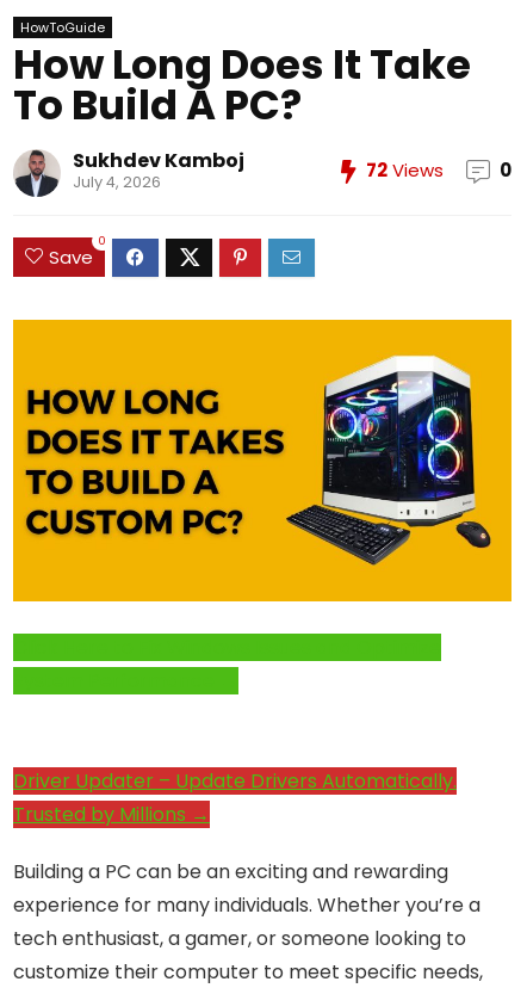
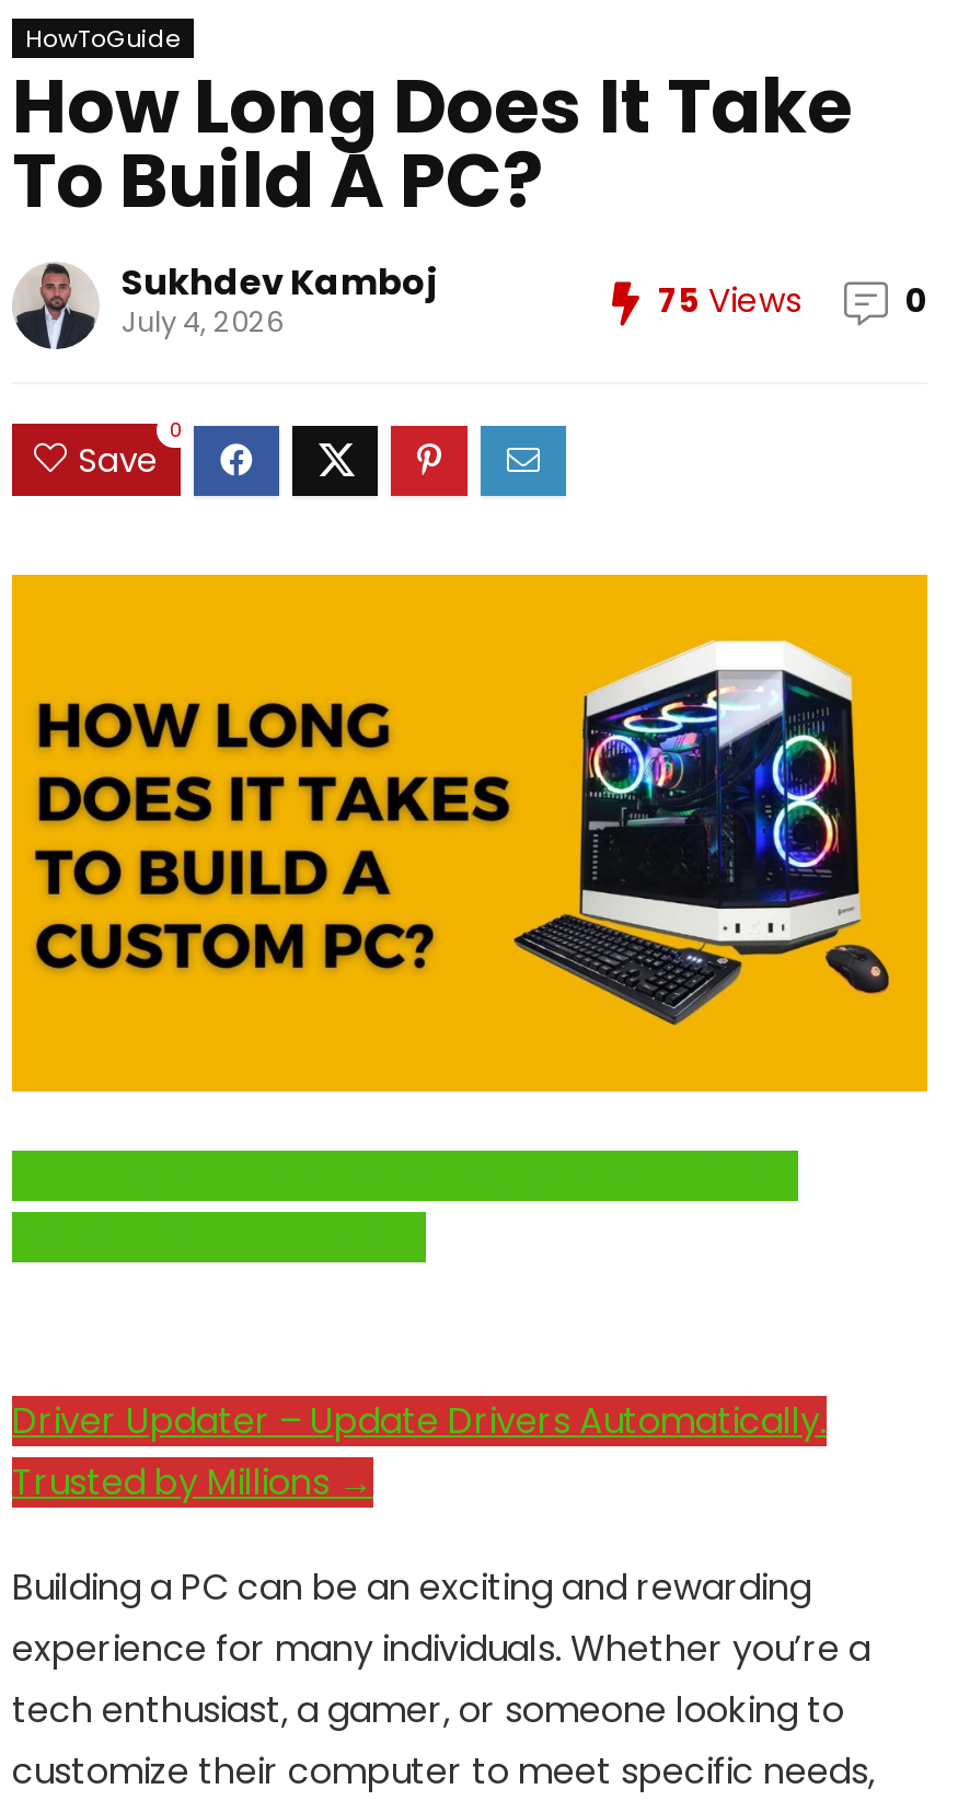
- 72 Views
+ 75 Views
